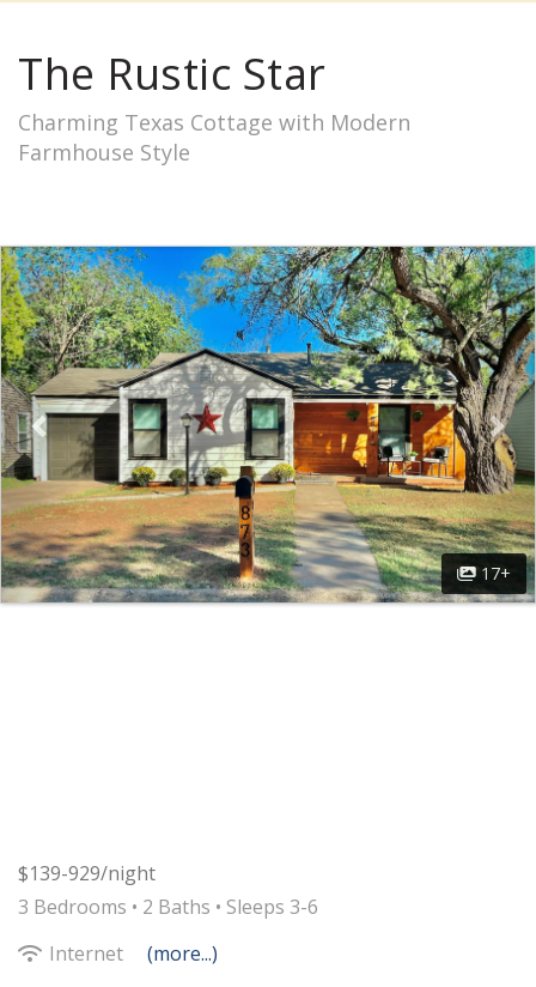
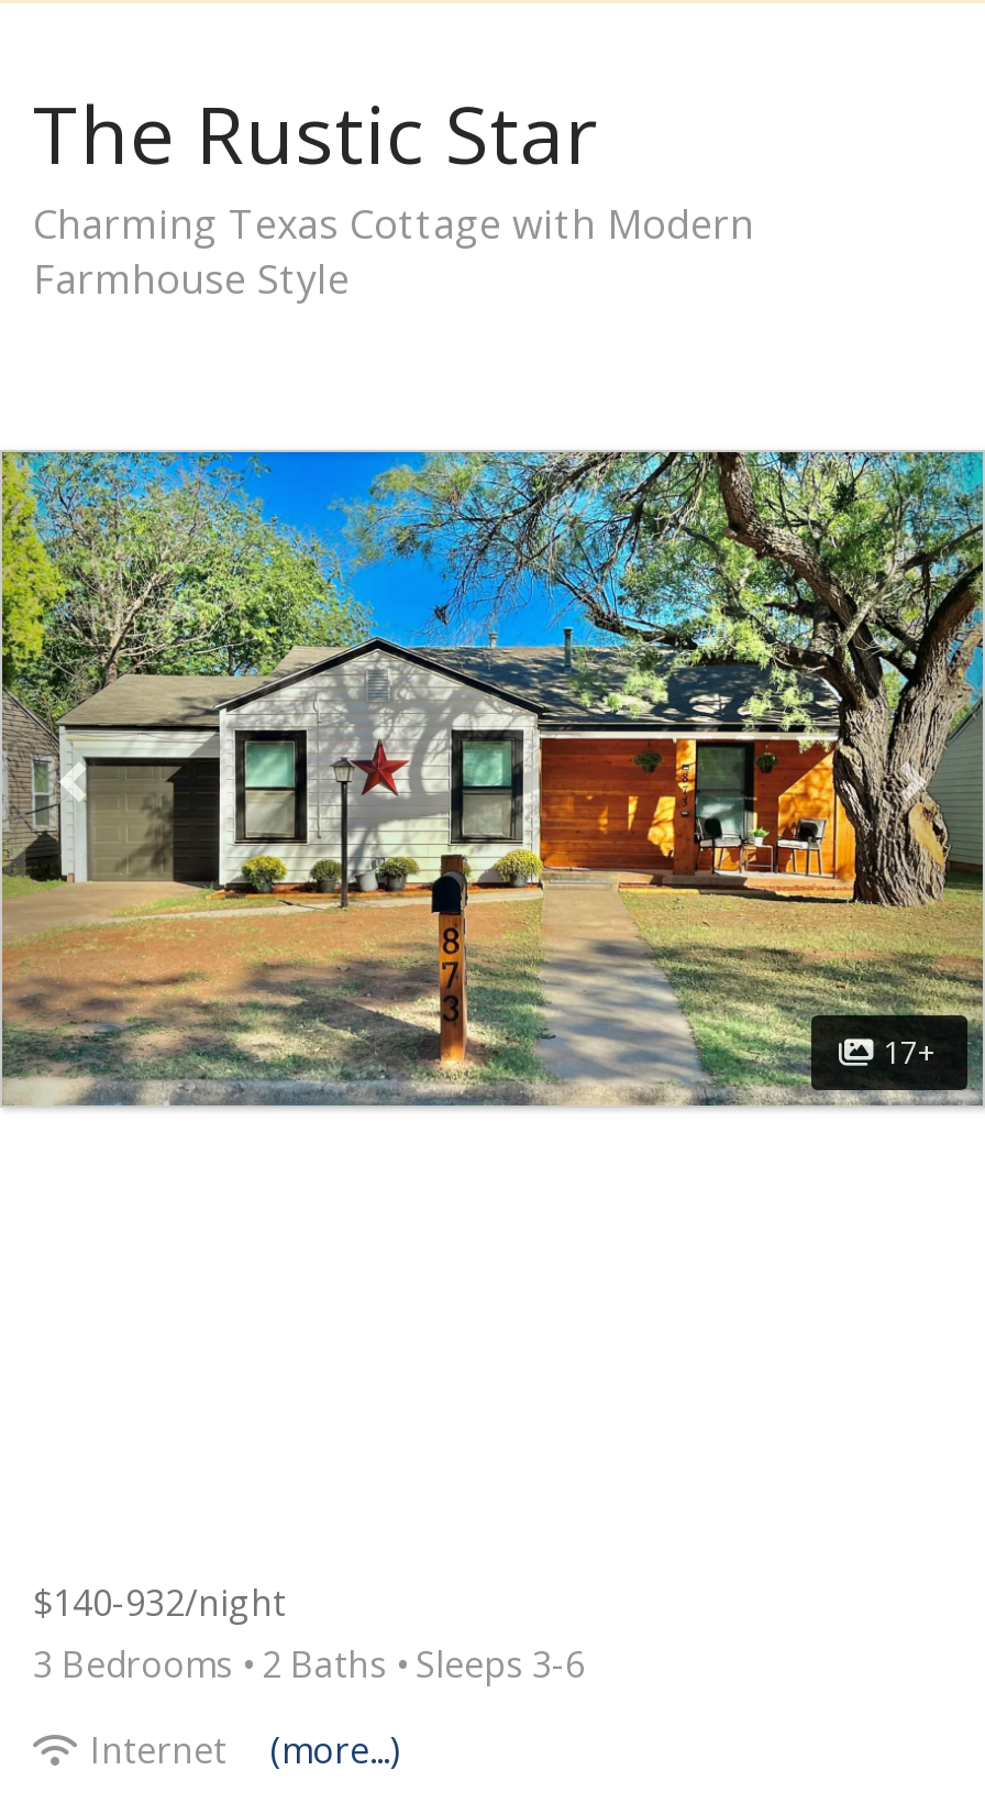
- $139-929/night
+ $140-932/night
